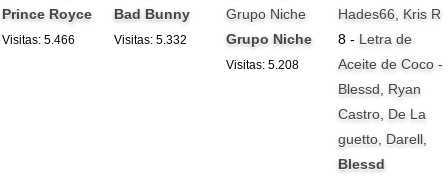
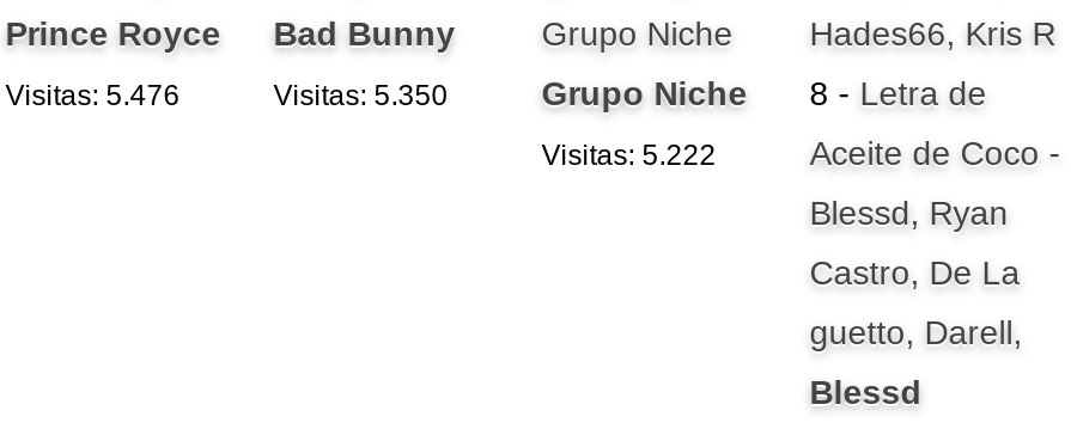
- Visitas: 5.466
+ Visitas: 5.476

- Visitas: 5.332
+ Visitas: 5.350

- Visitas: 5.208
+ Visitas: 5.222
